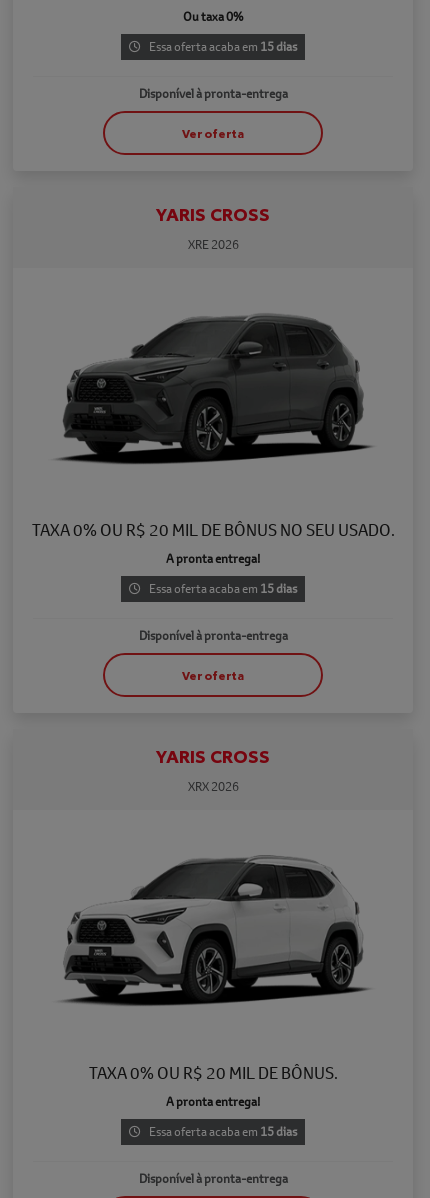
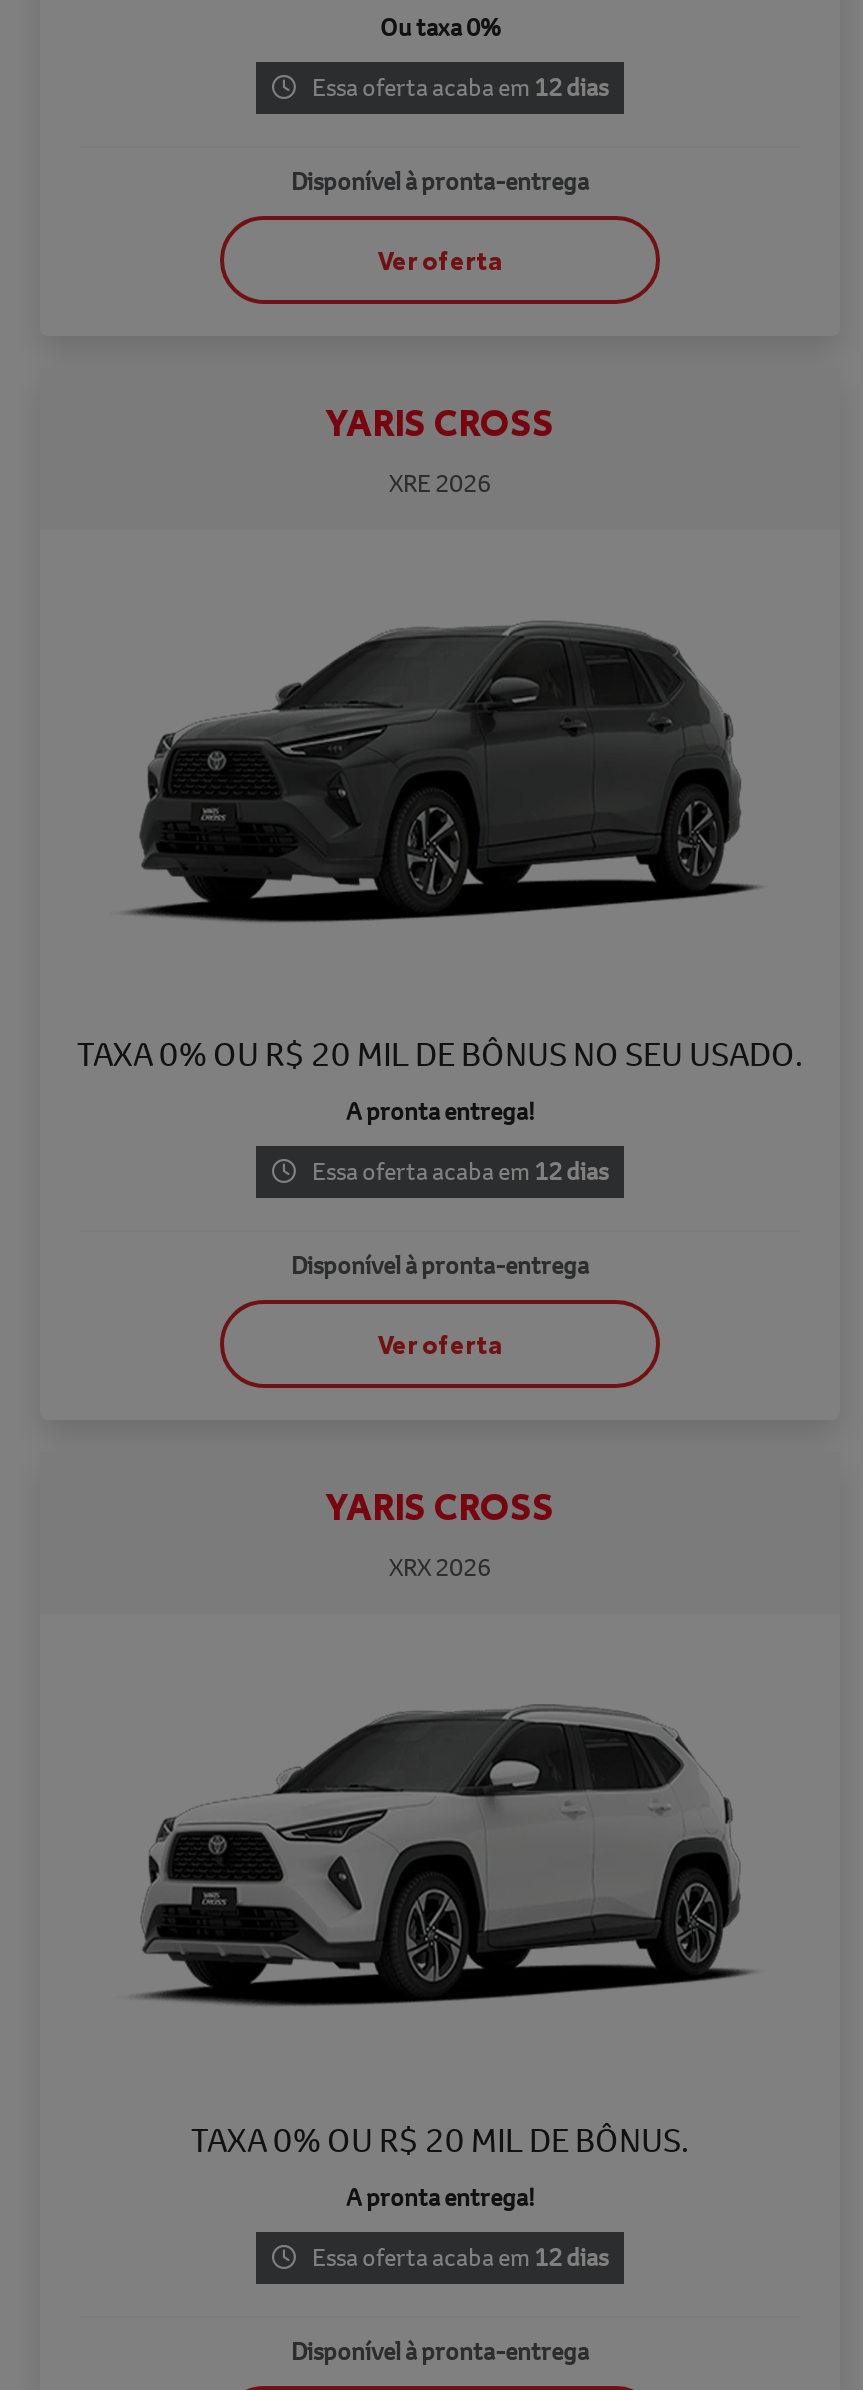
- Essa oferta acaba em 15 dias
+ Essa oferta acaba em 12 dias

- Essa oferta acaba em 15 dias
+ Essa oferta acaba em 12 dias

- Essa oferta acaba em 15 dias
+ Essa oferta acaba em 12 dias
